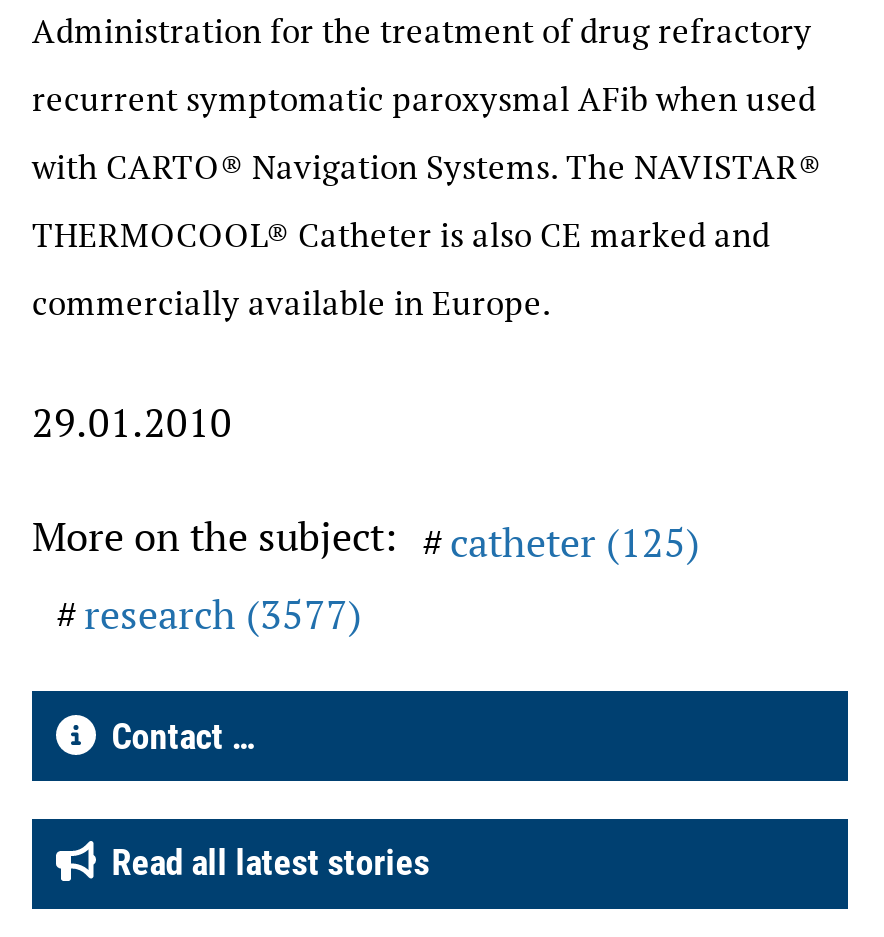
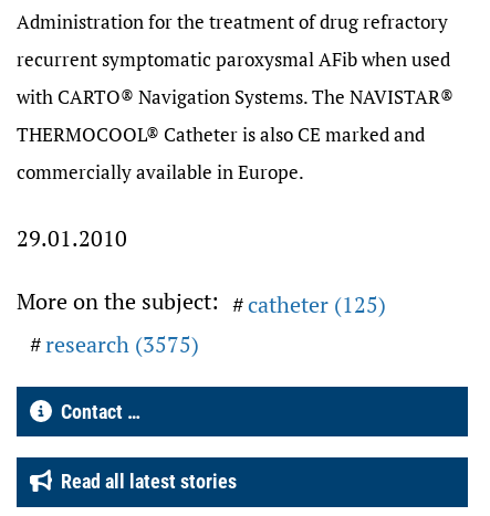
- research (3577)
+ research (3575)
